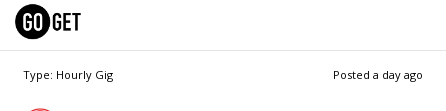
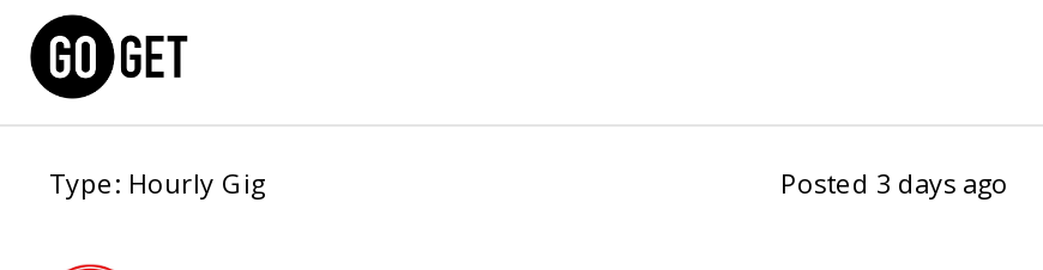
- Posted a day ago
+ Posted 3 days ago
